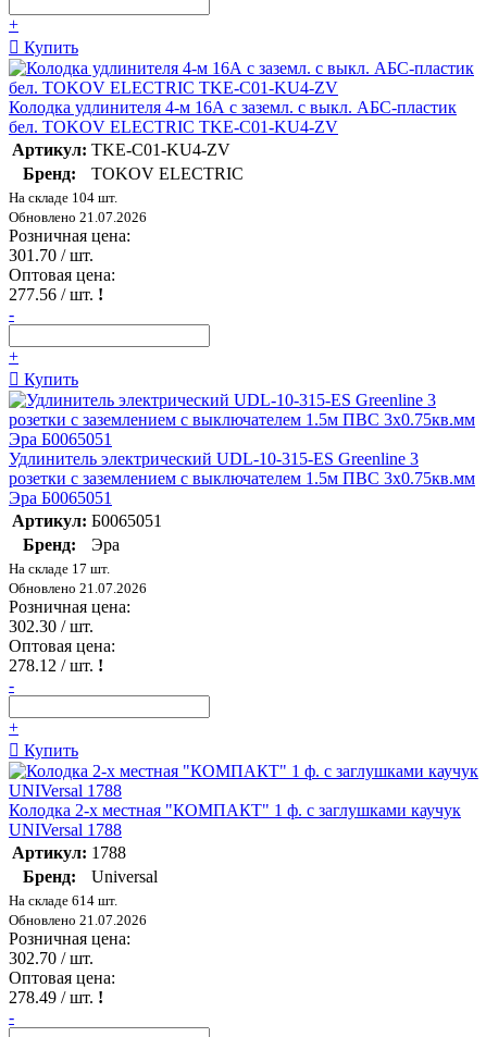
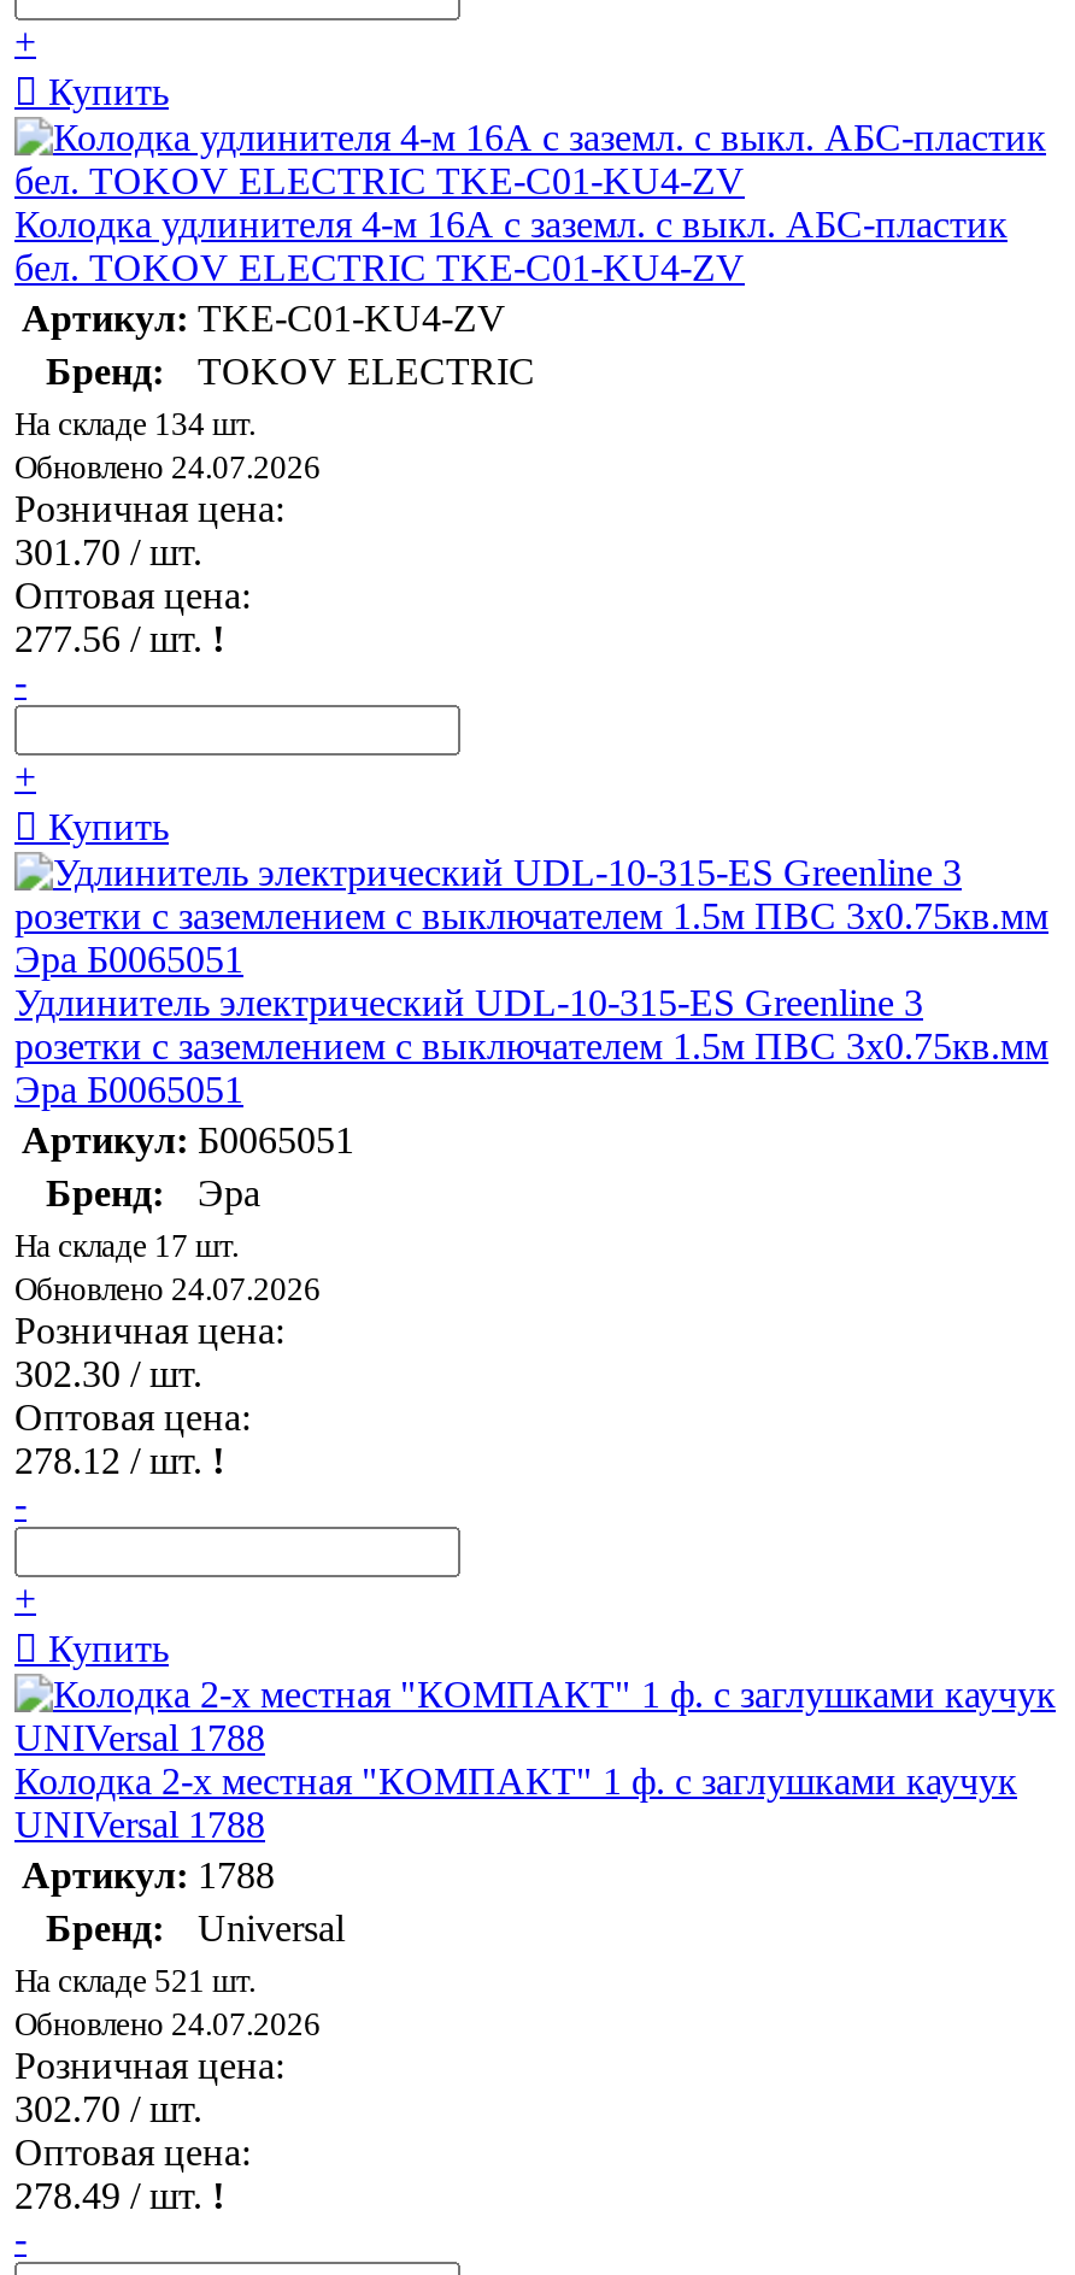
- На складе 104 шт.
+ На складе 134 шт.

- Обновлено 21.07.2026
+ Обновлено 24.07.2026

- Обновлено 21.07.2026
+ Обновлено 24.07.2026

- На складе 614 шт.
+ На складе 521 шт.

- Обновлено 21.07.2026
+ Обновлено 24.07.2026
